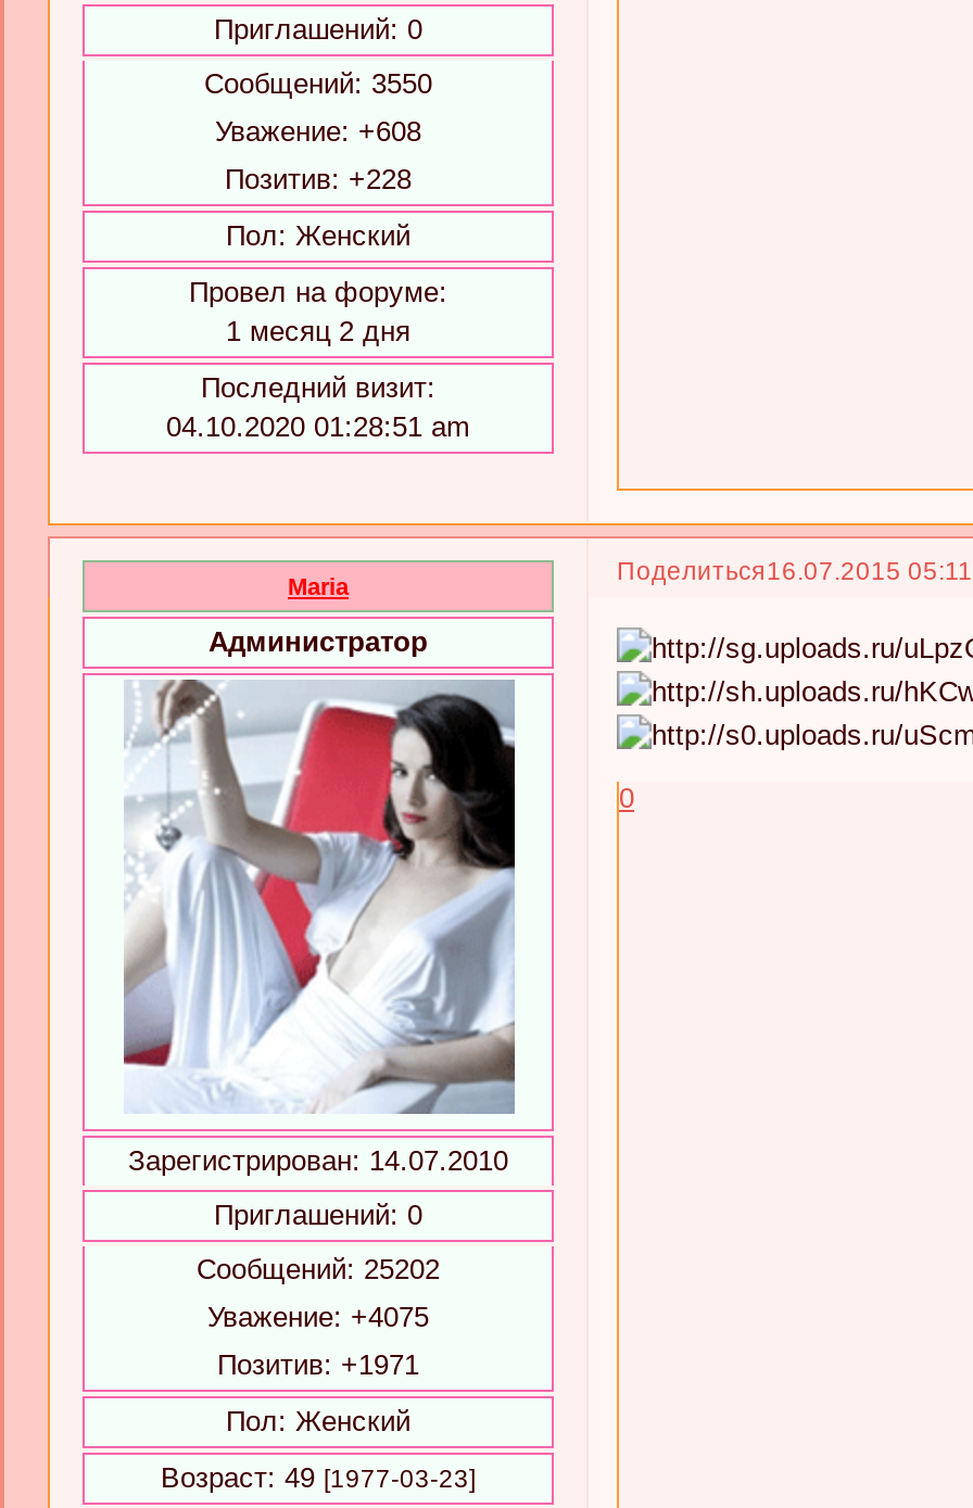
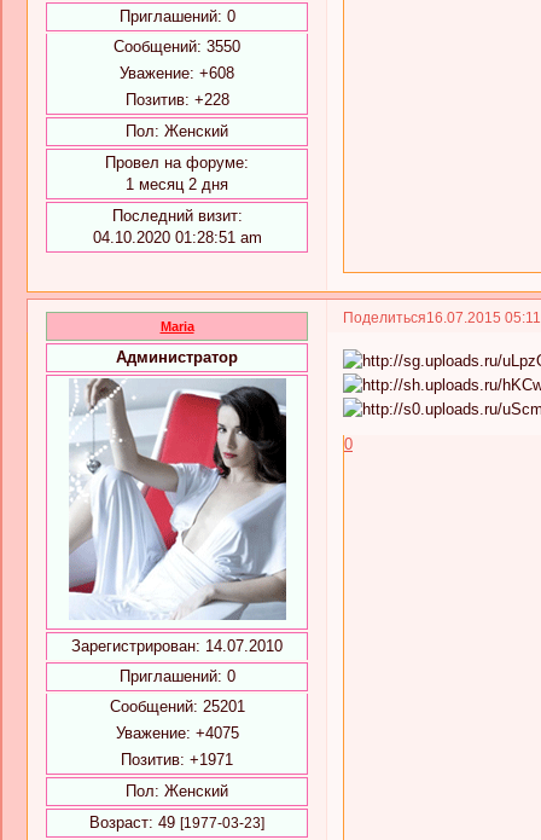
- Сообщений: 25202
+ Сообщений: 25201
